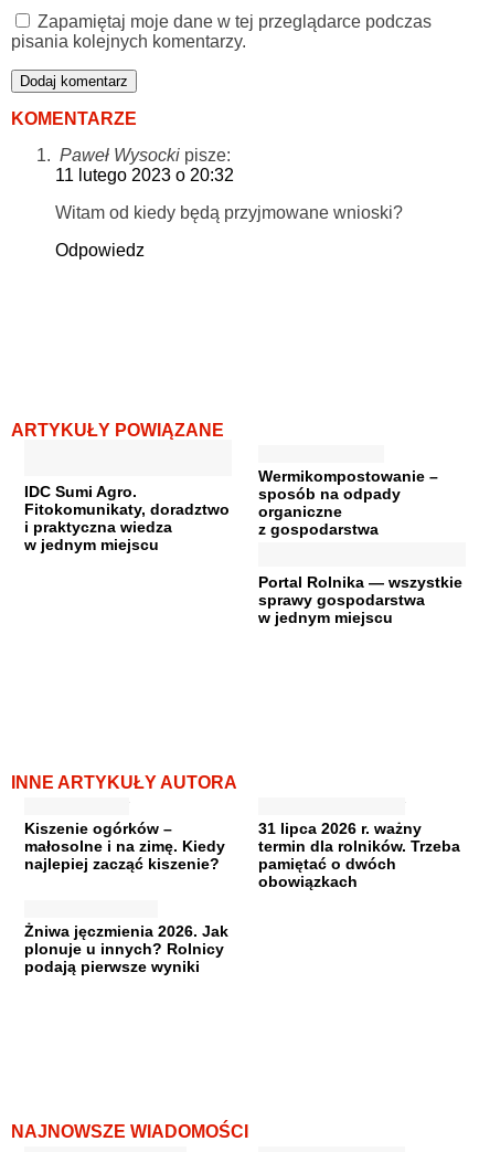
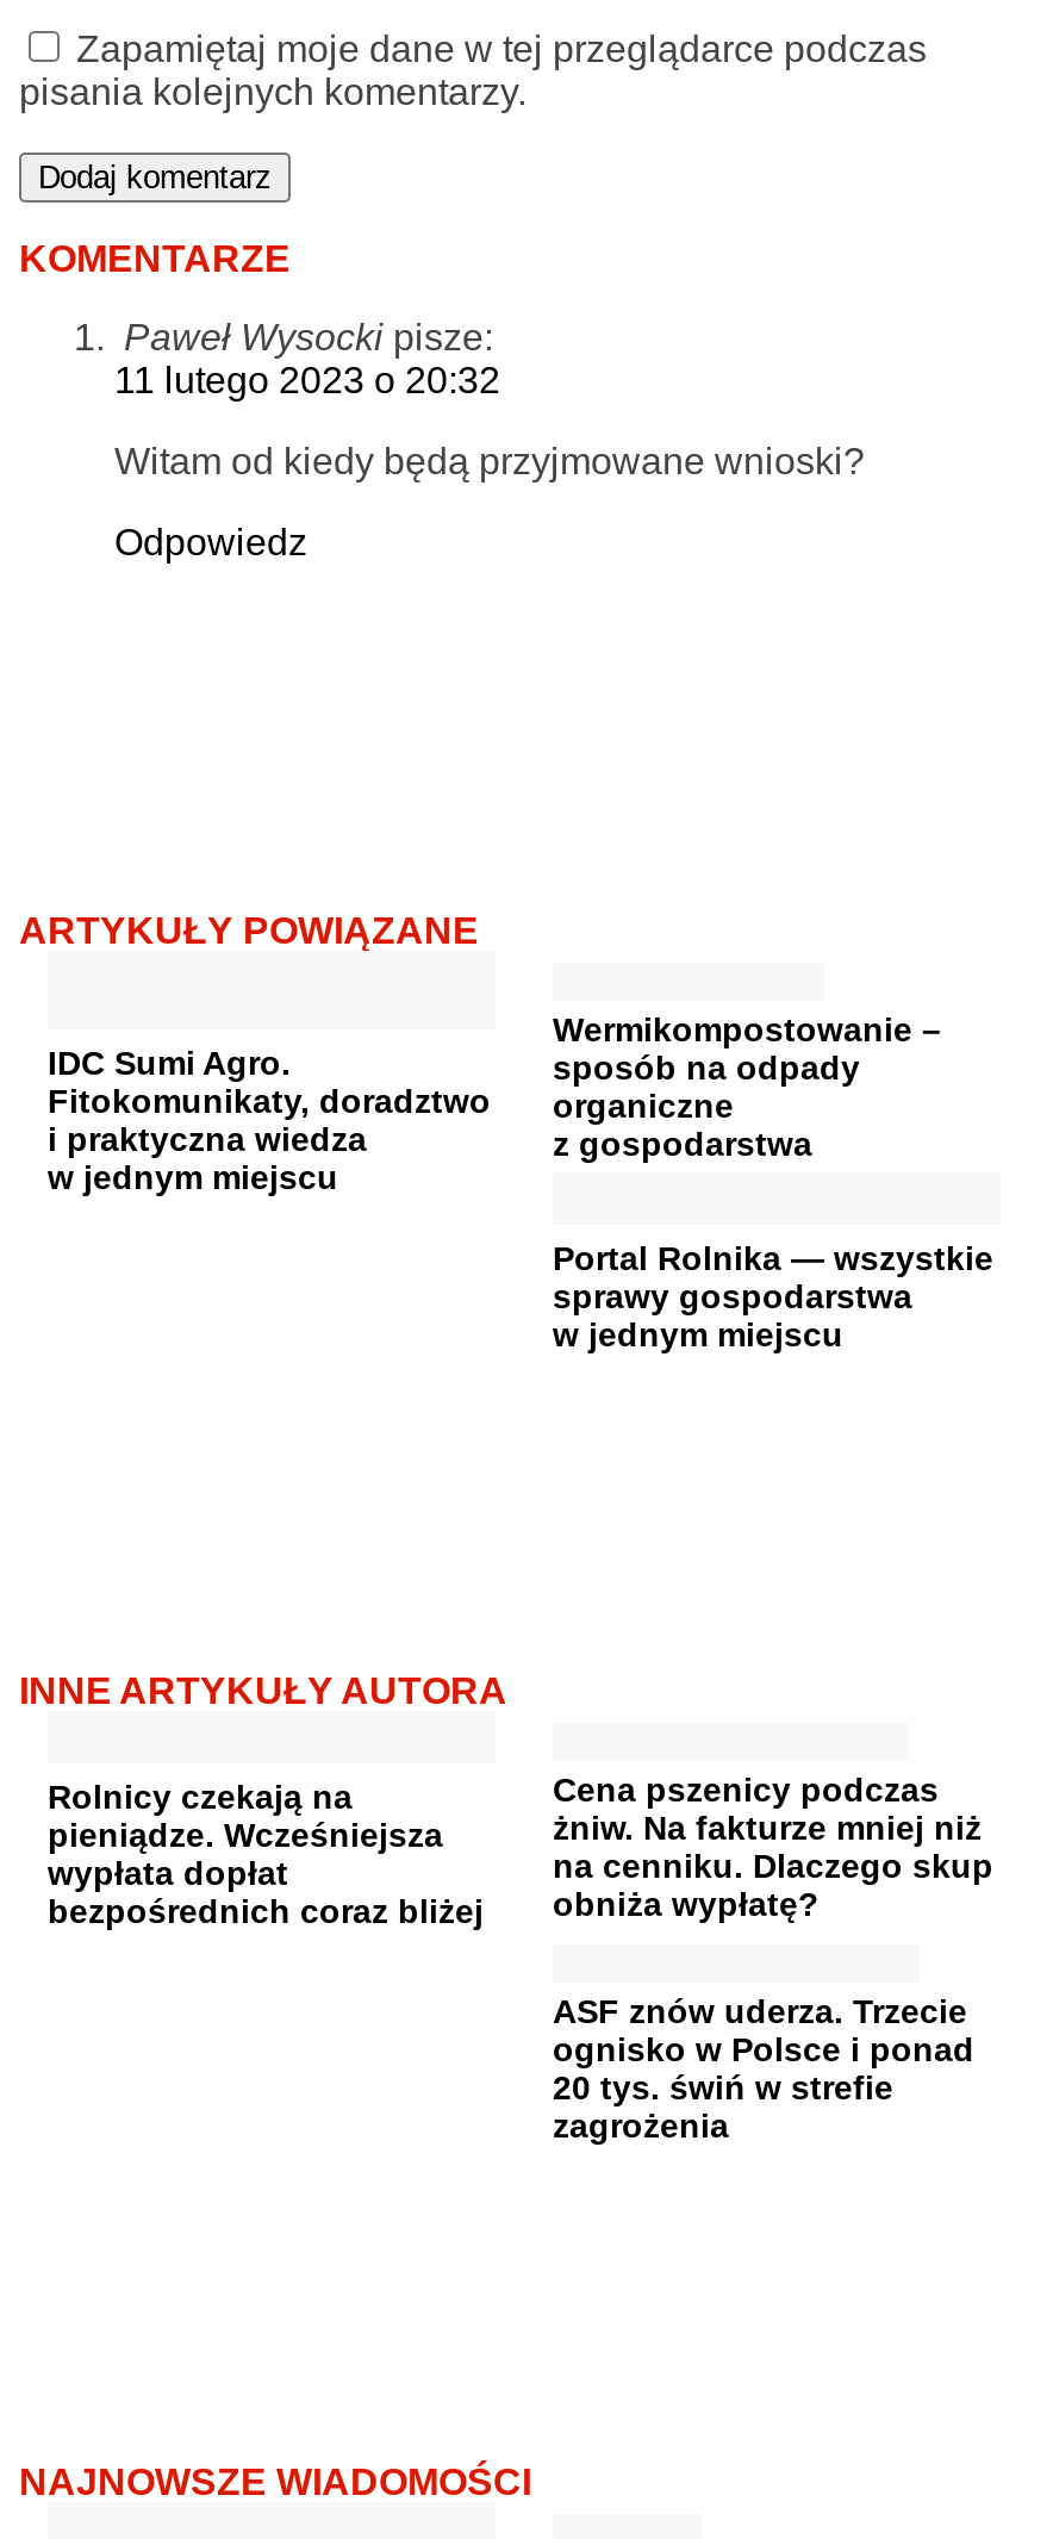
- Kiszenie ogórków –
- małosolne i na zimę. Kiedy
- najlepiej zacząć kiszenie?
+ Rolnicy czekają na
+ pieniądze. Wcześniejsza
+ wypłata dopłat
+ bezpośrednich coraz bliżej

- 31 lipca 2026 r. ważny
- termin dla rolników. Trzeba
- pamiętać o dwóch
- obowiązkach
+ Cena pszenicy podczas
+ żniw. Na fakturze mniej niż
+ na cenniku. Dlaczego skup
+ obniża wypłatę?

- Żniwa jęczmienia 2026. Jak
- plonuje u innych? Rolnicy
- podają pierwsze wyniki
+ ASF znów uderza. Trzecie
+ ognisko w Polsce i ponad
+ 20 tys. świń w strefie
+ zagrożenia
